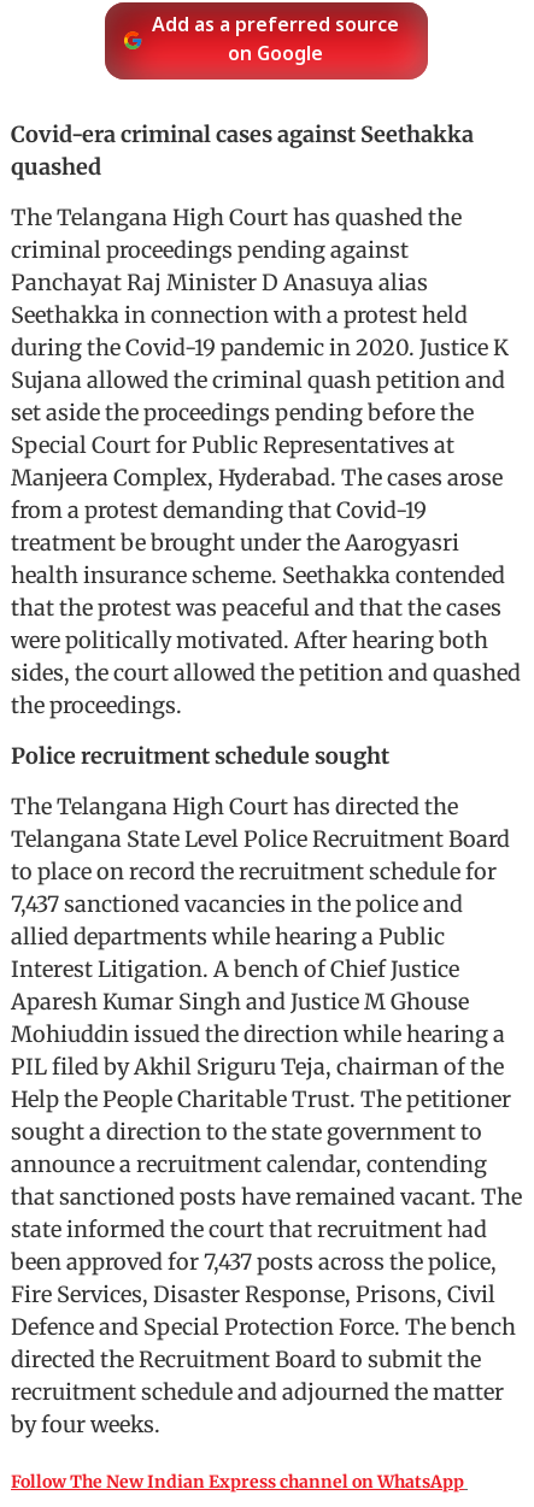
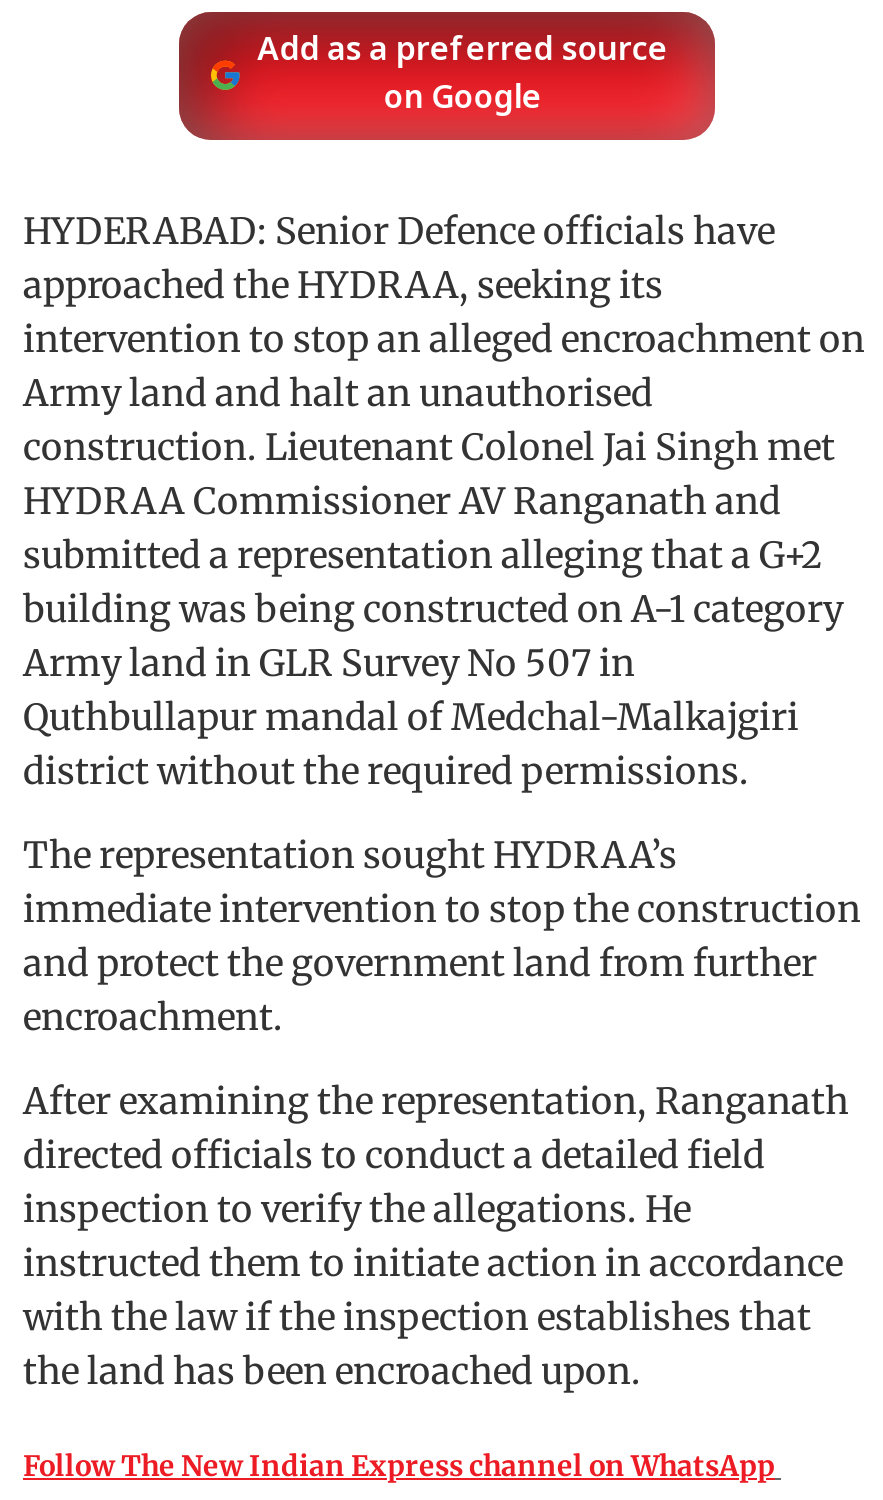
- Covid-era criminal cases against Seethakka
- quashed
- The Telangana High Court has quashed the
- criminal proceedings pending against
- Panchayat Raj Minister D Anasuya alias
- Seethakka in connection with a protest held
- during the Covid-19 pandemic in 2020. Justice K
- Sujana allowed the criminal quash petition and
- set aside the proceedings pending before the
- Special Court for Public Representatives at
- Manjeera Complex, Hyderabad. The cases arose
- from a protest demanding that Covid-19
- treatment be brought under the Aarogyasri
- health insurance scheme. Seethakka contended
- that the protest was peaceful and that the cases
- were politically motivated. After hearing both
- sides, the court allowed the petition and quashed
- the proceedings.
- Police recruitment schedule sought
- The Telangana High Court has directed the
- Telangana State Level Police Recruitment Board
- to place on record the recruitment schedule for
- 7,437 sanctioned vacancies in the police and
- allied departments while hearing a Public
- Interest Litigation. A bench of Chief Justice
- Aparesh Kumar Singh and Justice M Ghouse
- Mohiuddin issued the direction while hearing a
- PIL filed by Akhil Sriguru Teja, chairman of the
- Help the People Charitable Trust. The petitioner
- sought a direction to the state government to
- announce a recruitment calendar, contending
- that sanctioned posts have remained vacant. The
- state informed the court that recruitment had
- been approved for 7,437 posts across the police,
- Fire Services, Disaster Response, Prisons, Civil
- Defence and Special Protection Force. The bench
- directed the Recruitment Board to submit the
- recruitment schedule and adjourned the matter
- by four weeks.
+ HYDERABAD: Senior Defence officials have
+ approached the HYDRAA, seeking its
+ intervention to stop an alleged encroachment on
+ Army land and halt an unauthorised
+ construction. Lieutenant Colonel Jai Singh met
+ HYDRAA Commissioner AV Ranganath and
+ submitted a representation alleging that a G+2
+ building was being constructed on A-1 category
+ Army land in GLR Survey No 507 in
+ Quthbullapur mandal of Medchal-Malkajgiri
+ district without the required permissions.
+ The representation sought HYDRAA’s
+ immediate intervention to stop the construction
+ and protect the government land from further
+ encroachment.
+ After examining the representation, Ranganath
+ directed officials to conduct a detailed field
+ inspection to verify the allegations. He
+ instructed them to initiate action in accordance
+ with the law if the inspection establishes that
+ the land has been encroached upon.
